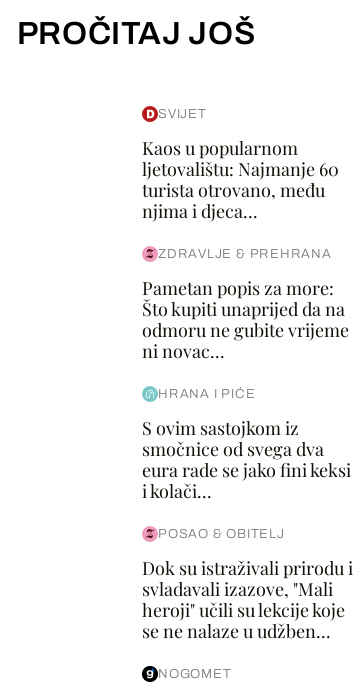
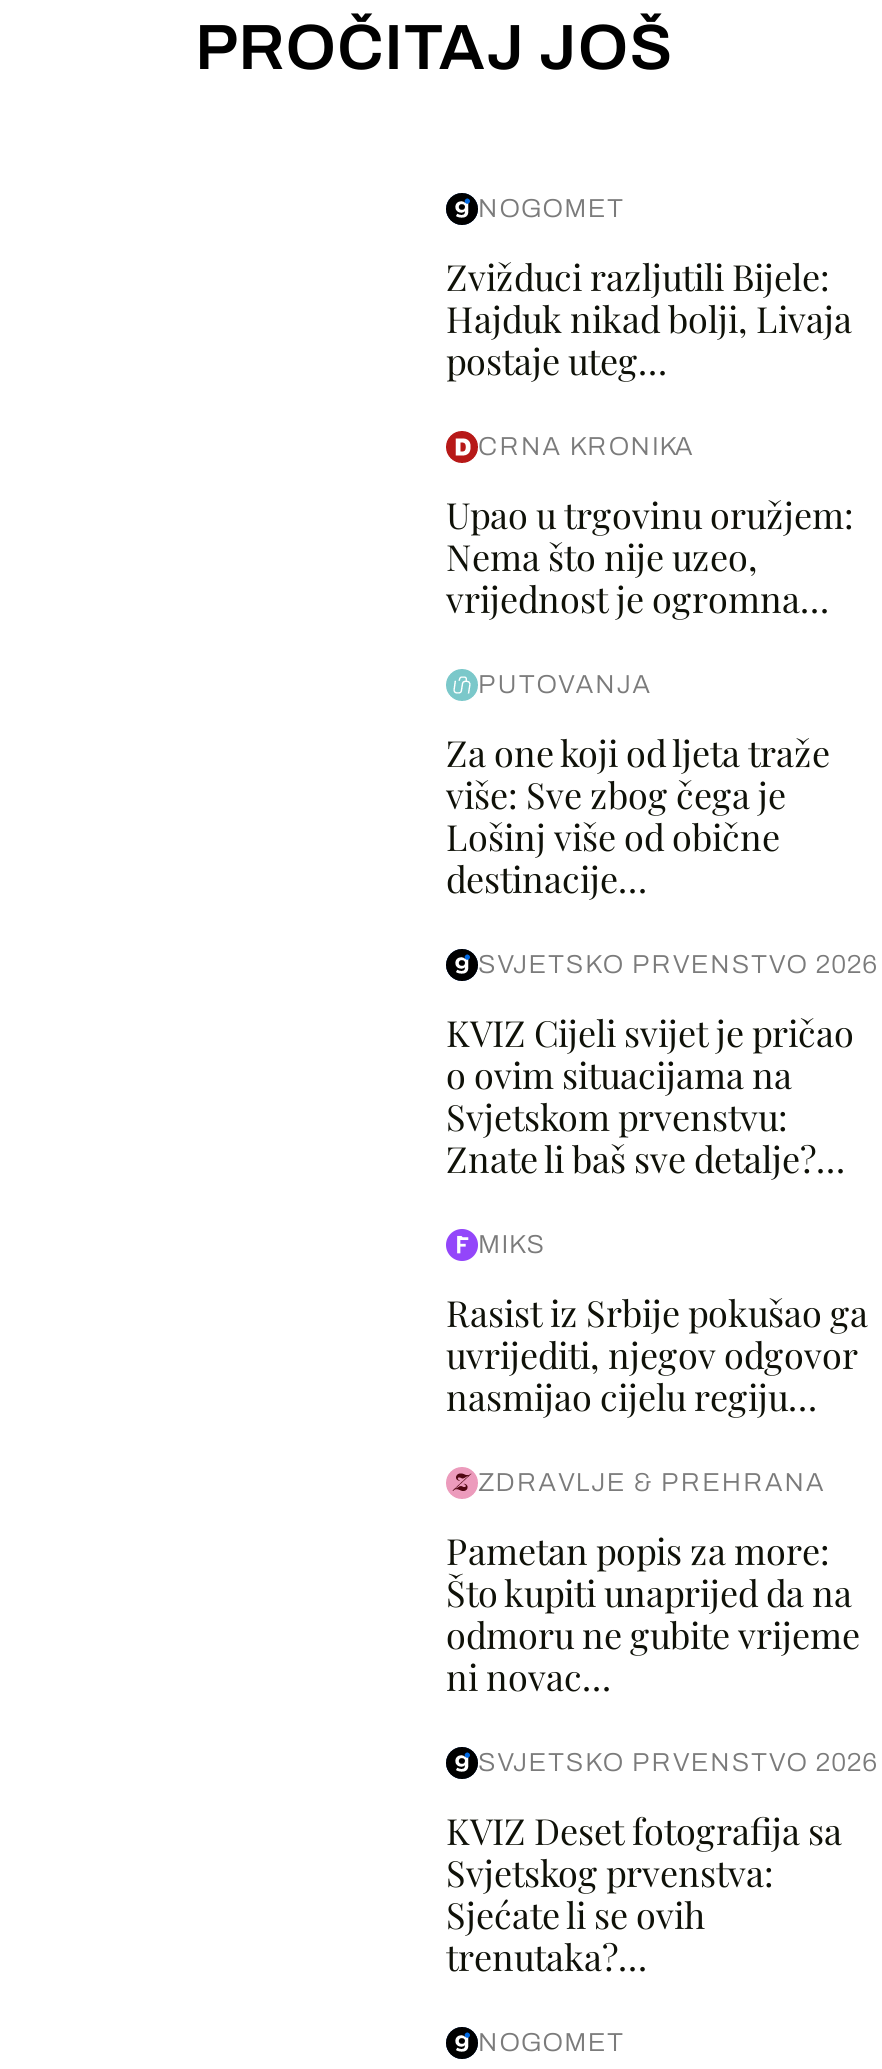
- SVIJET
- Kaos u popularnom
- ljetovalištu: Najmanje 60
- turista otrovano, među
- njima i djeca...
+ NOGOMET
+ Zvižduci razljutili Bijele:
+ Hajduk nikad bolji, Livaja
+ postaje uteg...
+ CRNA KRONIKA
+ Upao u trgovinu oružjem:
+ Nema što nije uzeo,
+ vrijednost je ogromna...
+ PUTOVANJA
+ Za one koji od ljeta traže
+ više: Sve zbog čega je
+ Lošinj više od obične
+ destinacije...
+ SVJETSKO PRVENSTVO 2026
+ KVIZ Cijeli svijet je pričao
+ o ovim situacijama na
+ Svjetskom prvenstvu:
+ Znate li baš sve detalje?...
+ MIKS
+ Rasist iz Srbije pokušao ga
+ uvrijediti, njegov odgovor
+ nasmijao cijelu regiju...

moved down: ZDRAVLJE & PREHRANA | Pametan popis za more: | Što kupiti unaprijed da na | odmoru ne gubite vrijeme | ni novac...

- HRANA I PIĆE
- S ovim sastojkom iz
- smočnice od svega dva
- eura rade se jako fini keksi
- i kolači...
- POSAO & OBITELJ
- Dok su istraživali prirodu i
- svladavali izazove, "Mali
- heroji" učili su lekcije koje
- se ne nalaze u udžben...
+ SVJETSKO PRVENSTVO 2026
+ KVIZ Deset fotografija sa
+ Svjetskog prvenstva:
+ Sjećate li se ovih
+ trenutaka?...
